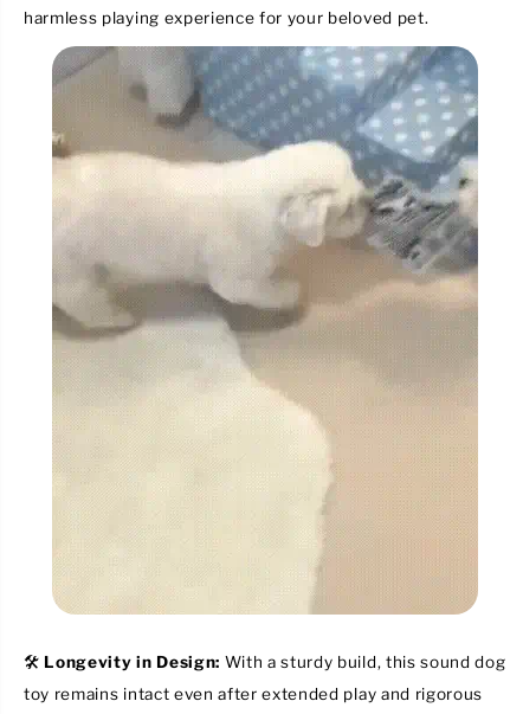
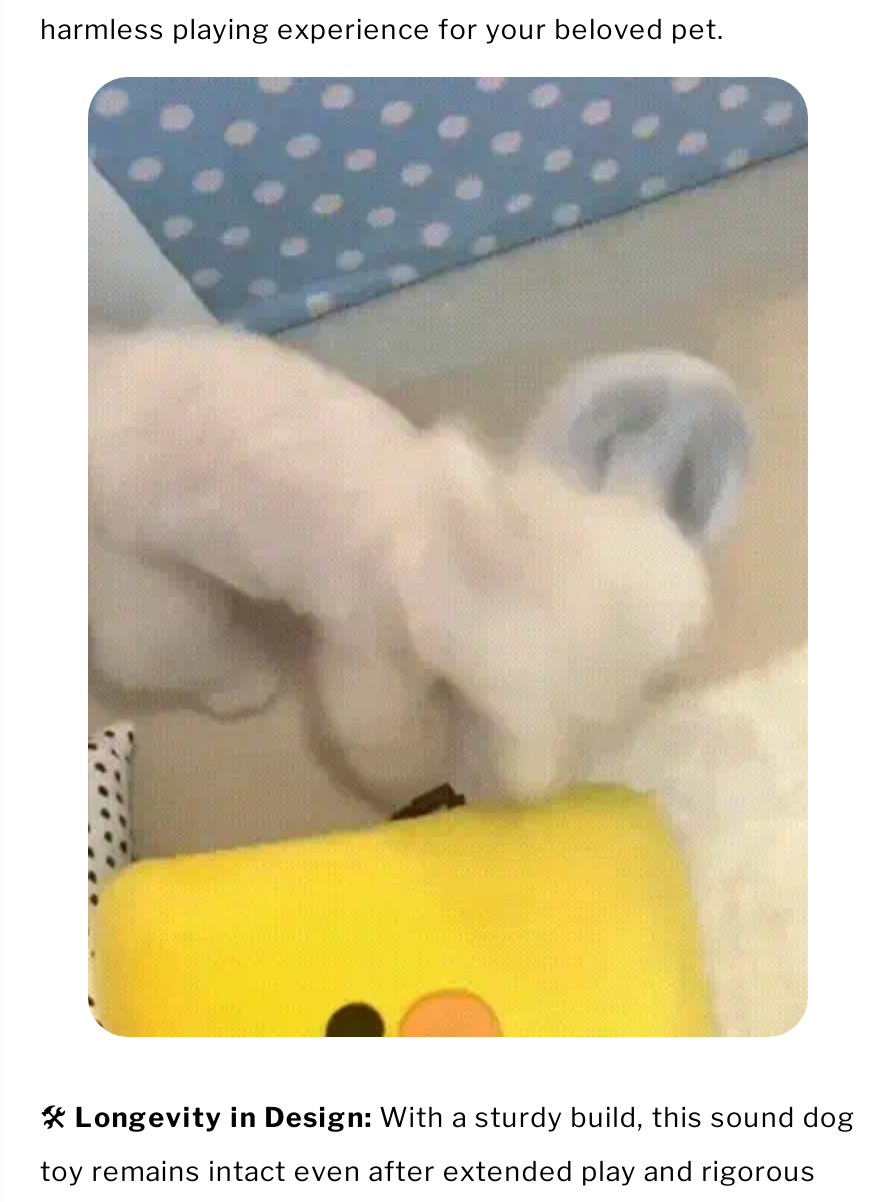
- [image]
+ [image]
